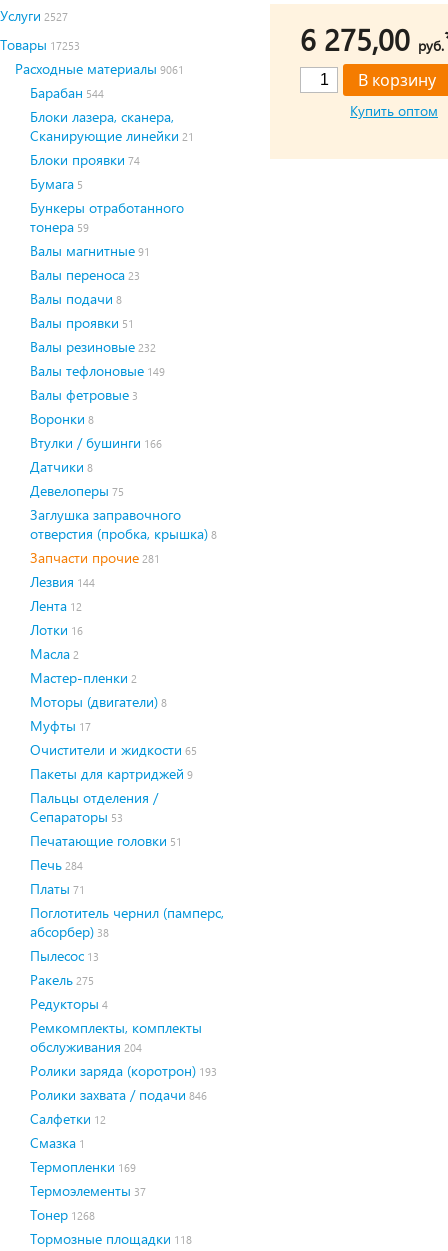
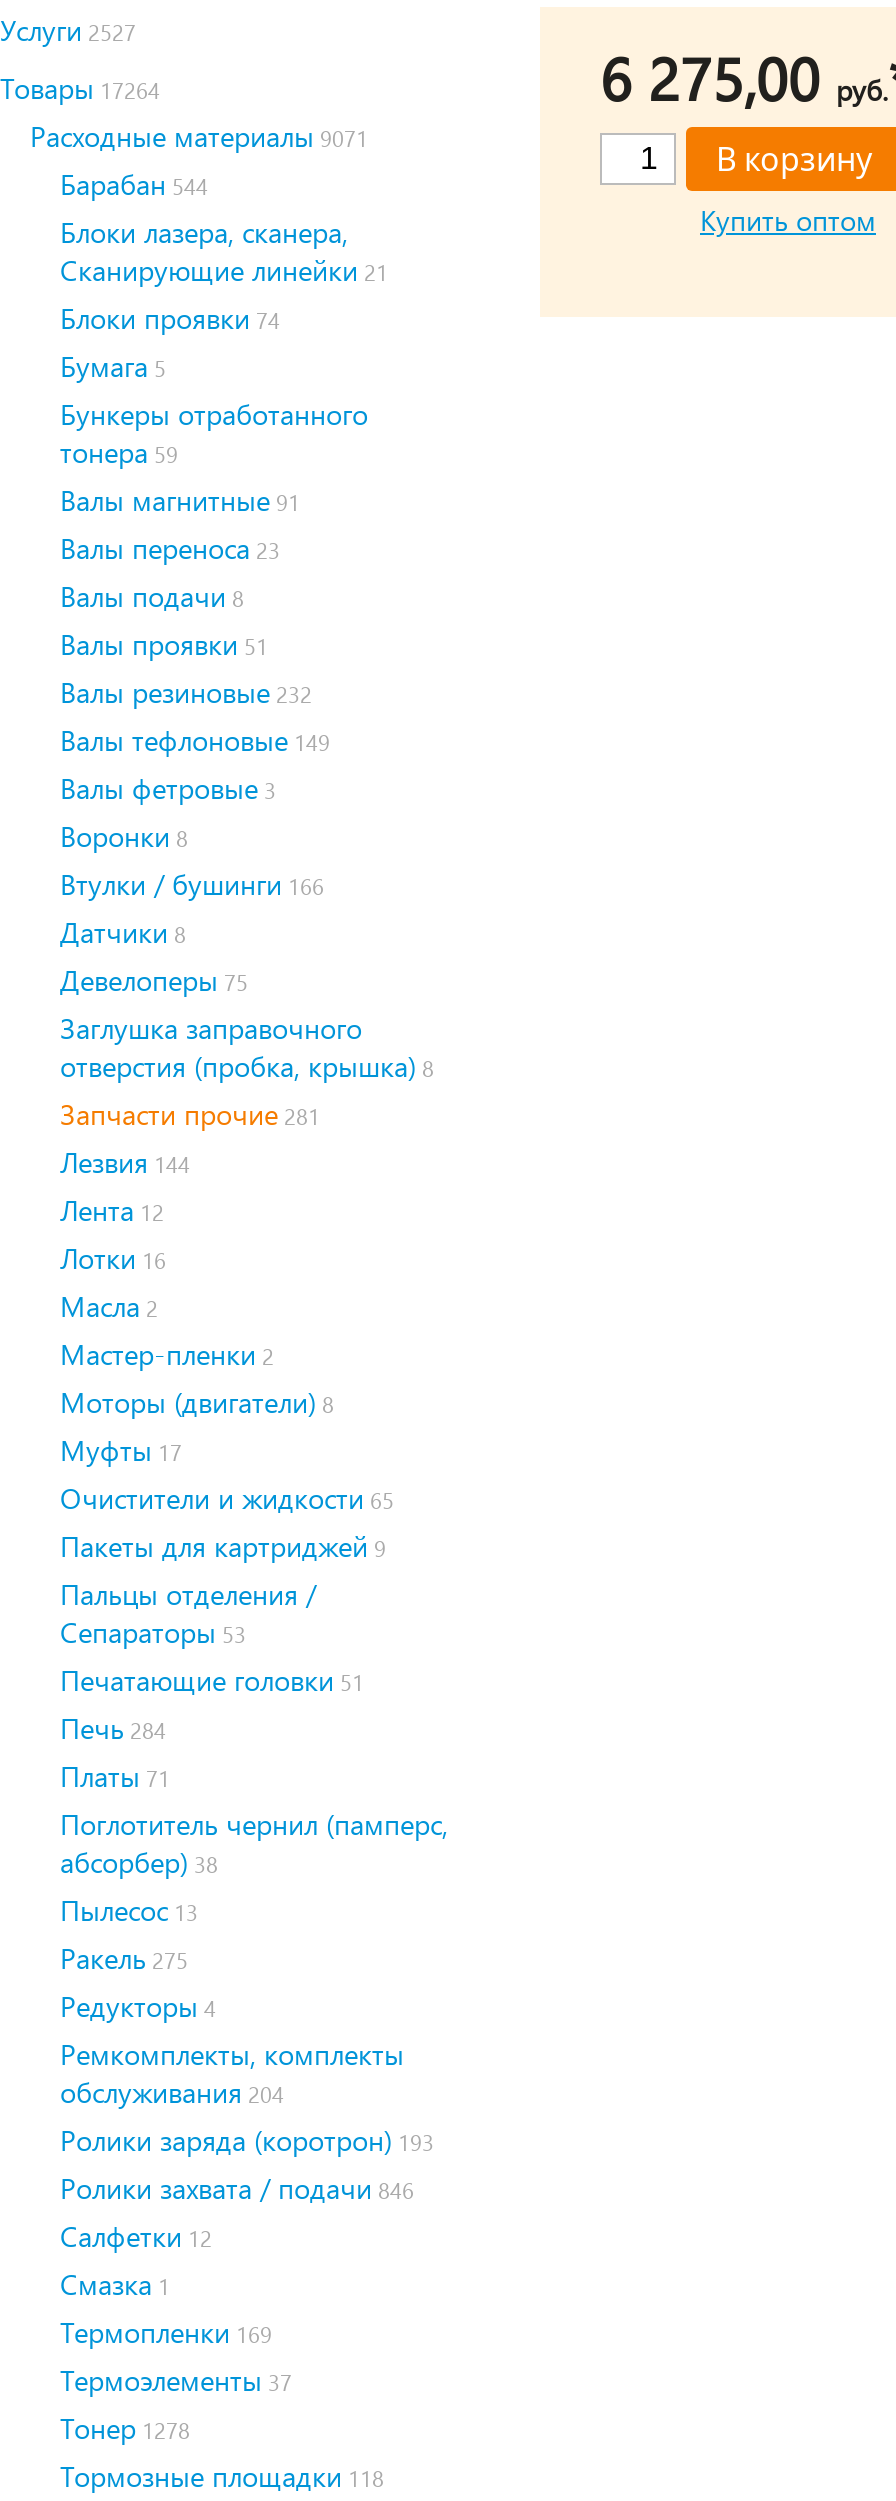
- Товары 17253
+ Товары 17264

- Расходные материалы 9061
+ Расходные материалы 9071

- Тонер 1268
+ Тонер 1278
